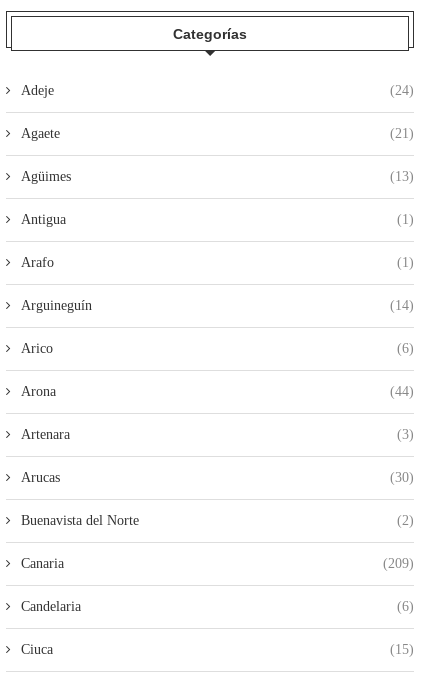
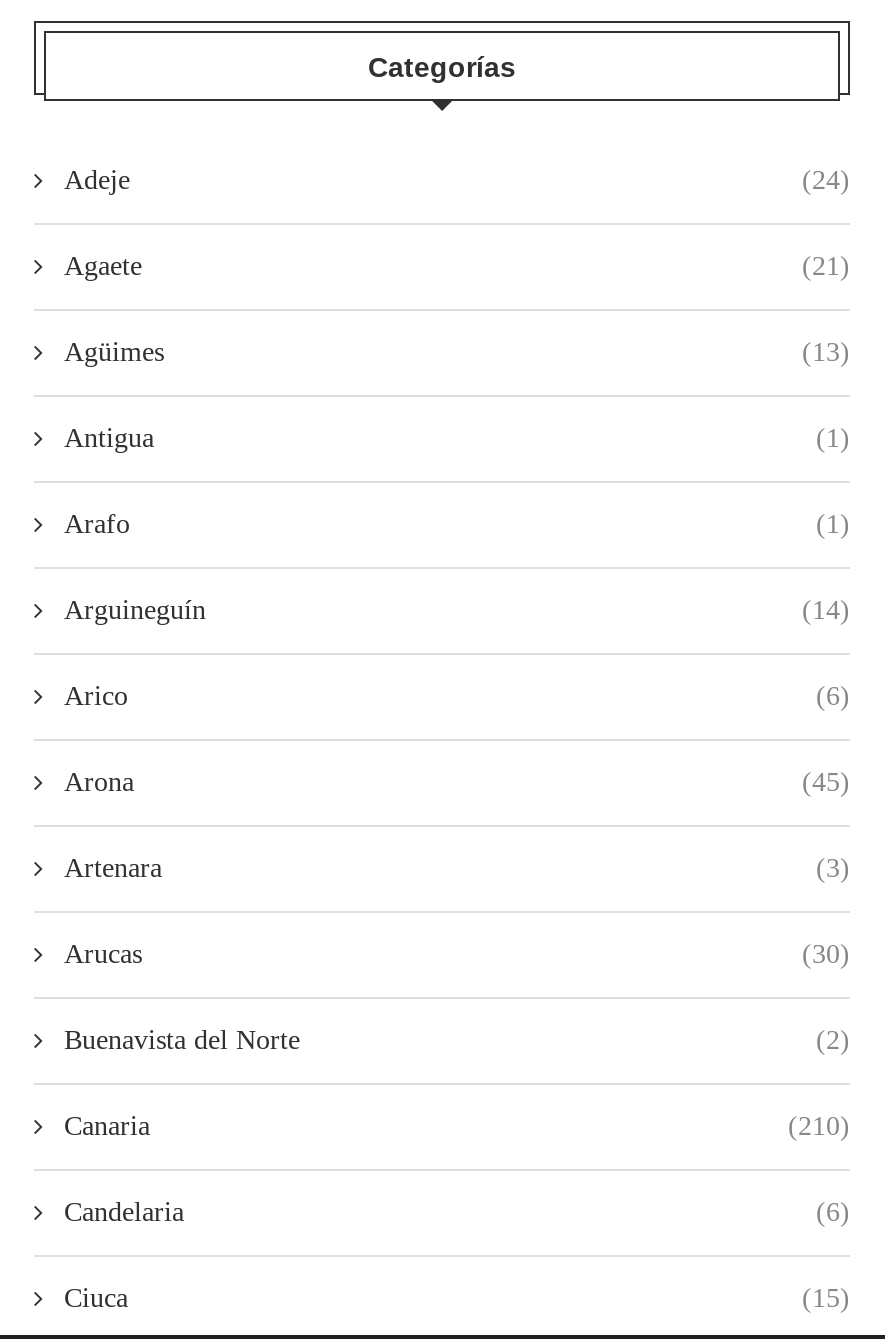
- (44)
+ (45)

- (209)
+ (210)
